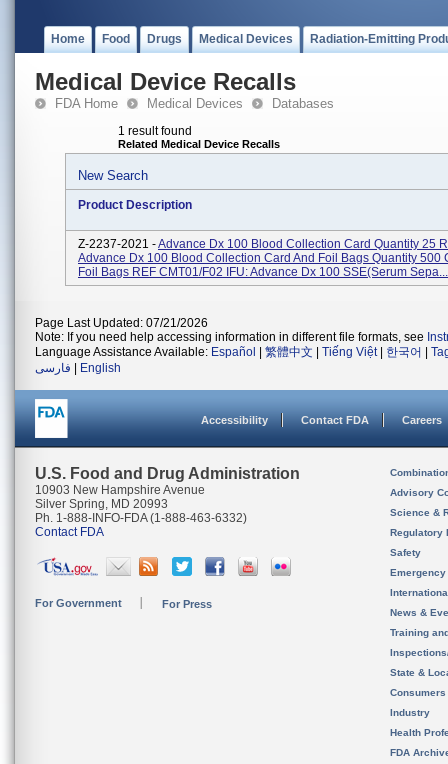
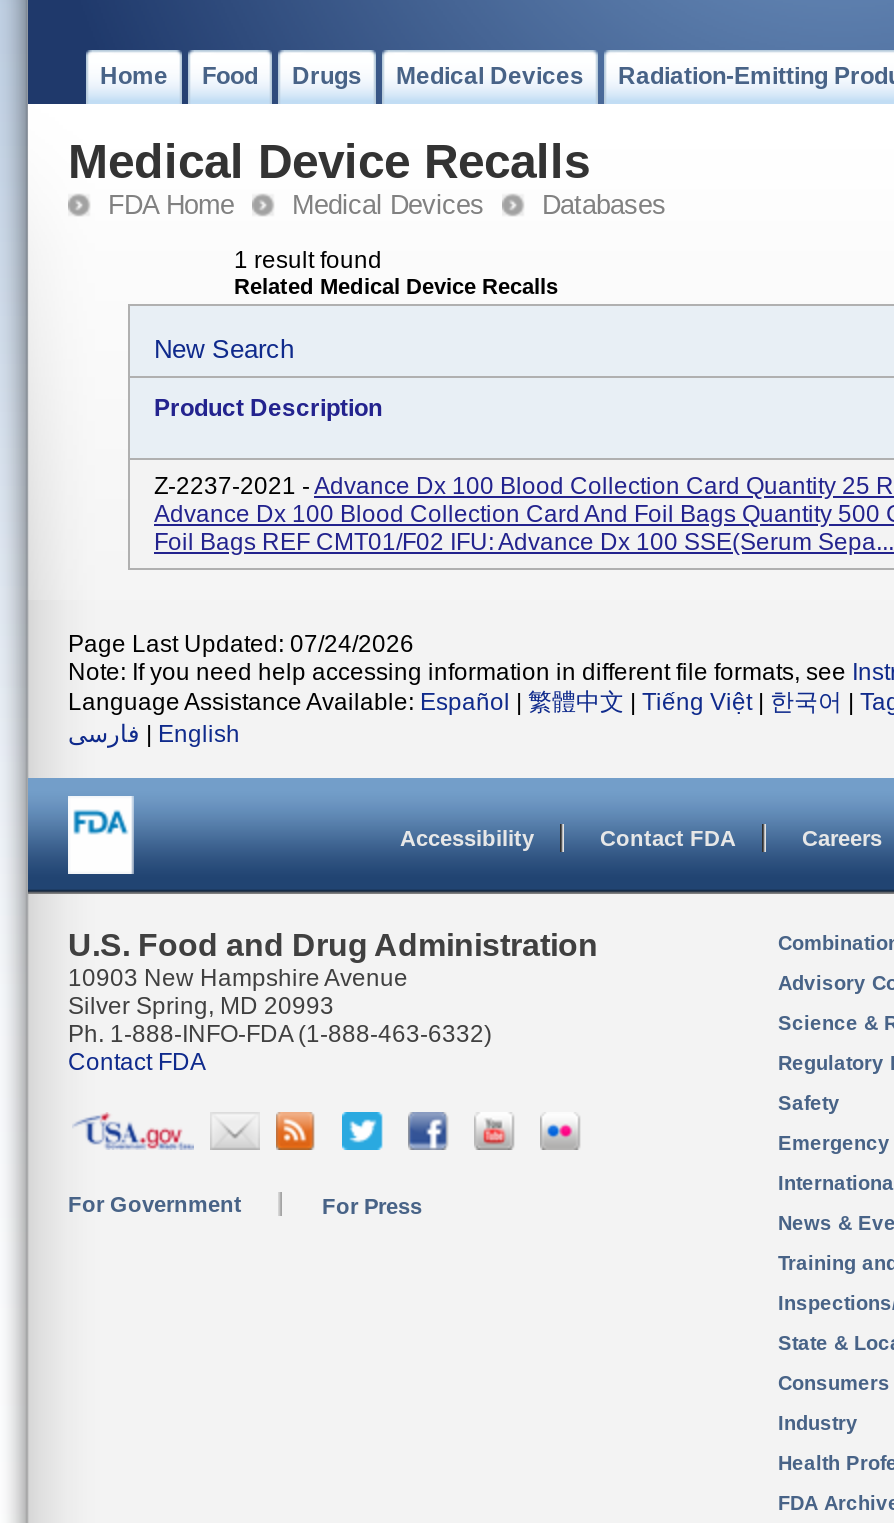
- Page Last Updated: 07/21/2026
+ Page Last Updated: 07/24/2026
